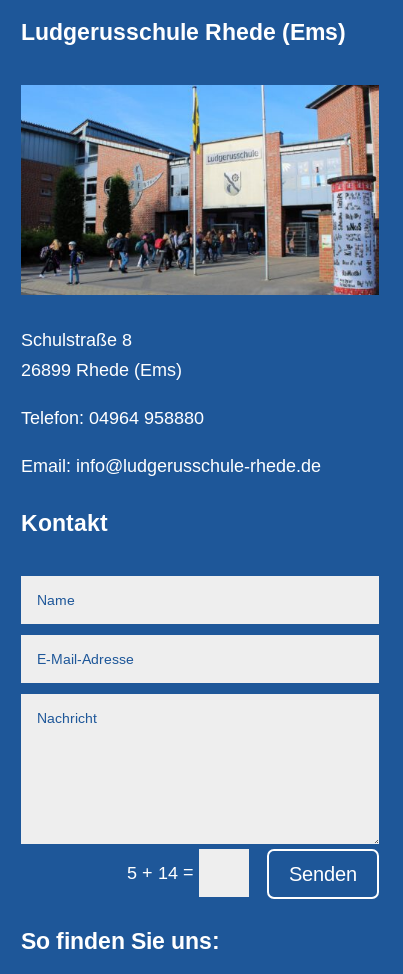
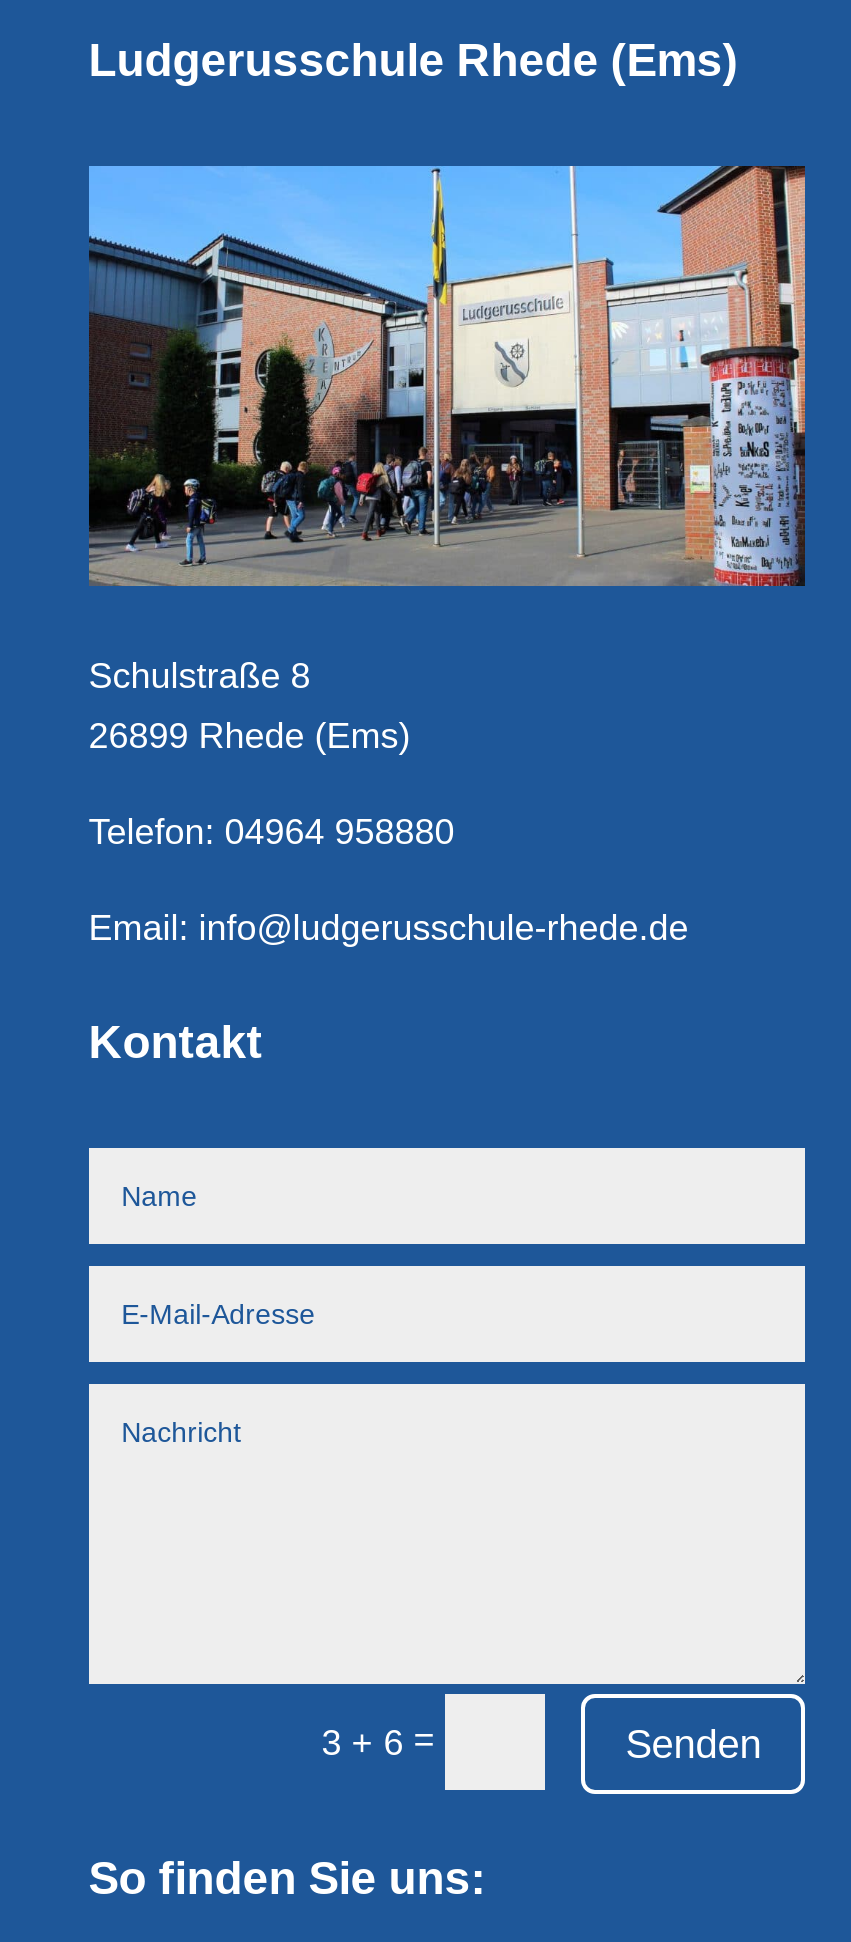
- 5 + 14 =
+ 3 + 6 =
